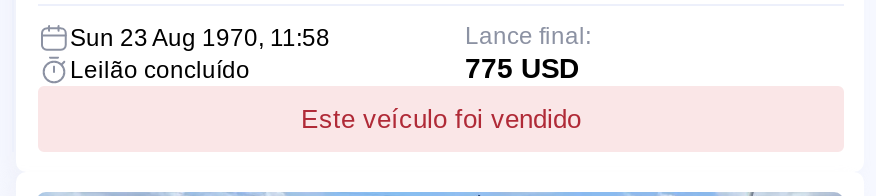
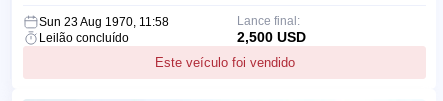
- 775 USD
+ 2,500 USD
